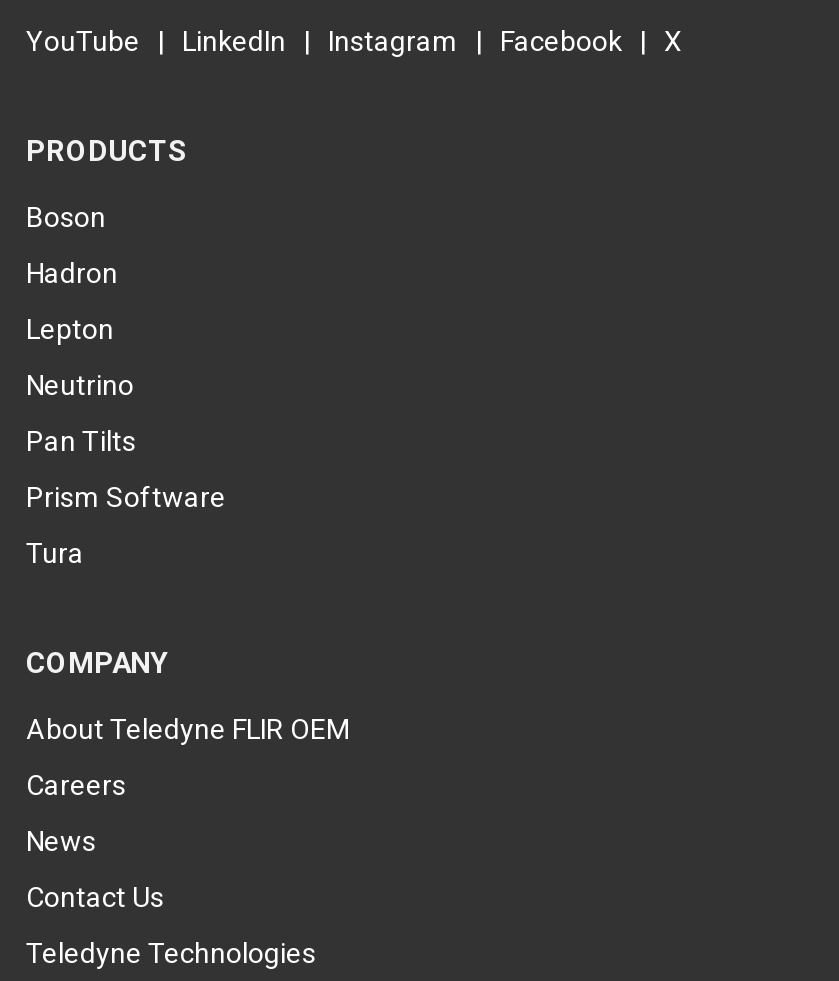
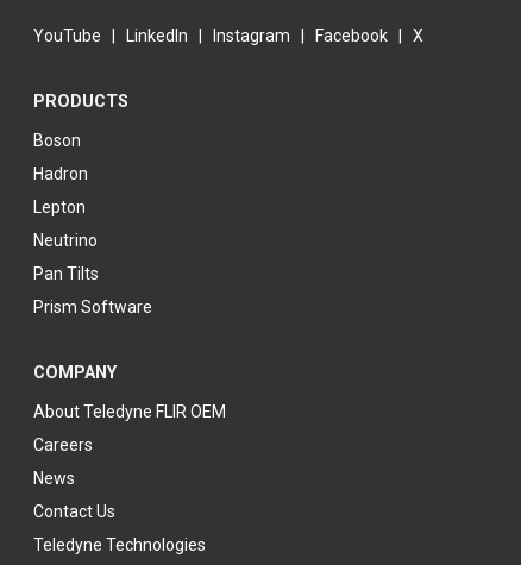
- Tura
